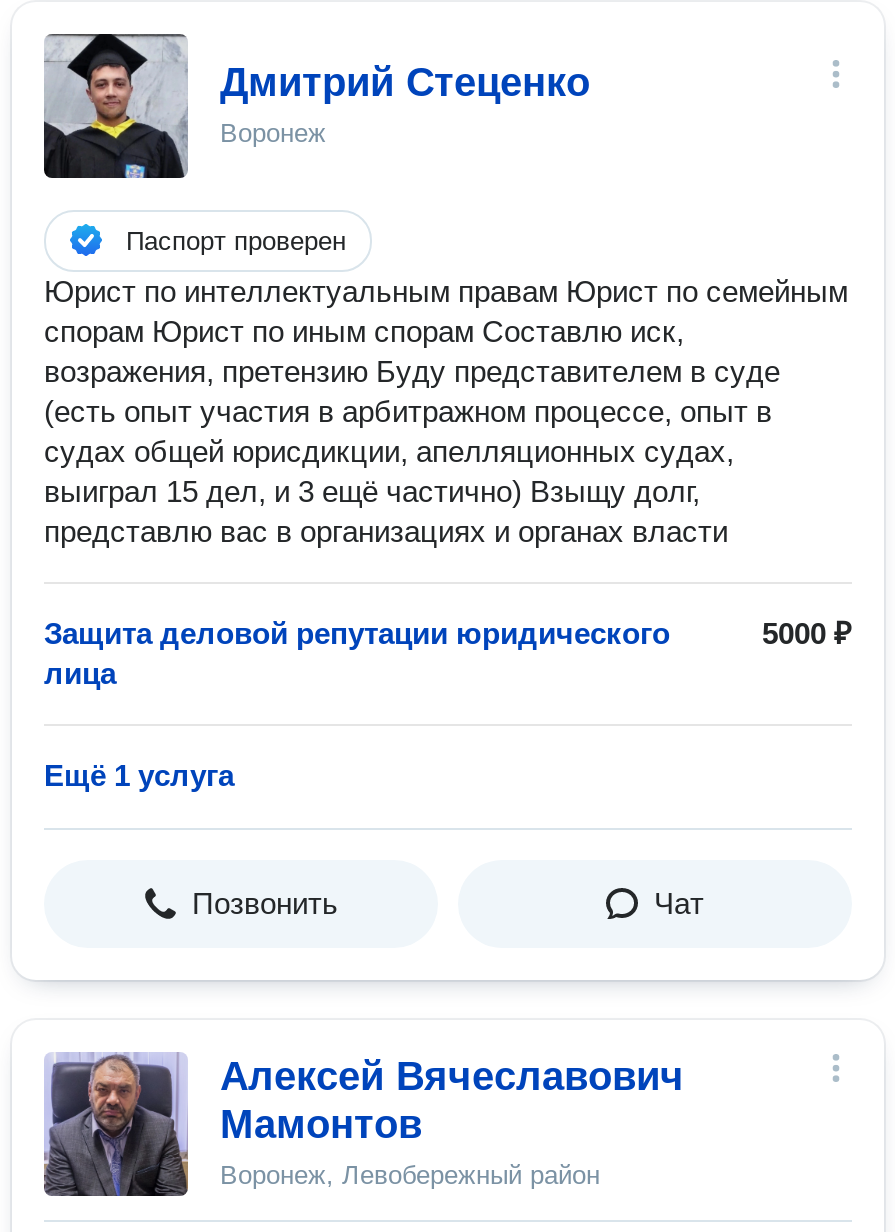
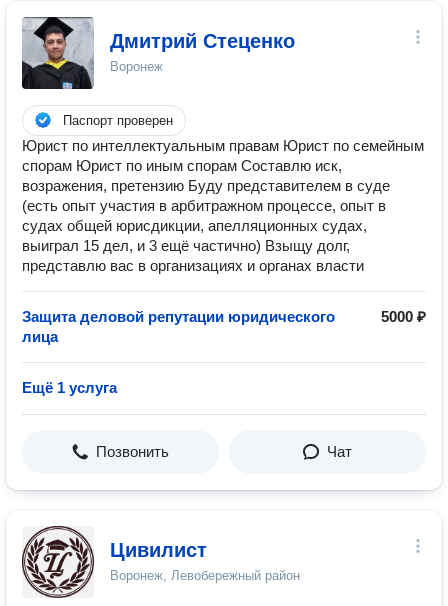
- [image]
- Алексей Вячеславович
- Мамонтов
+ [image]
+ Цивилист
